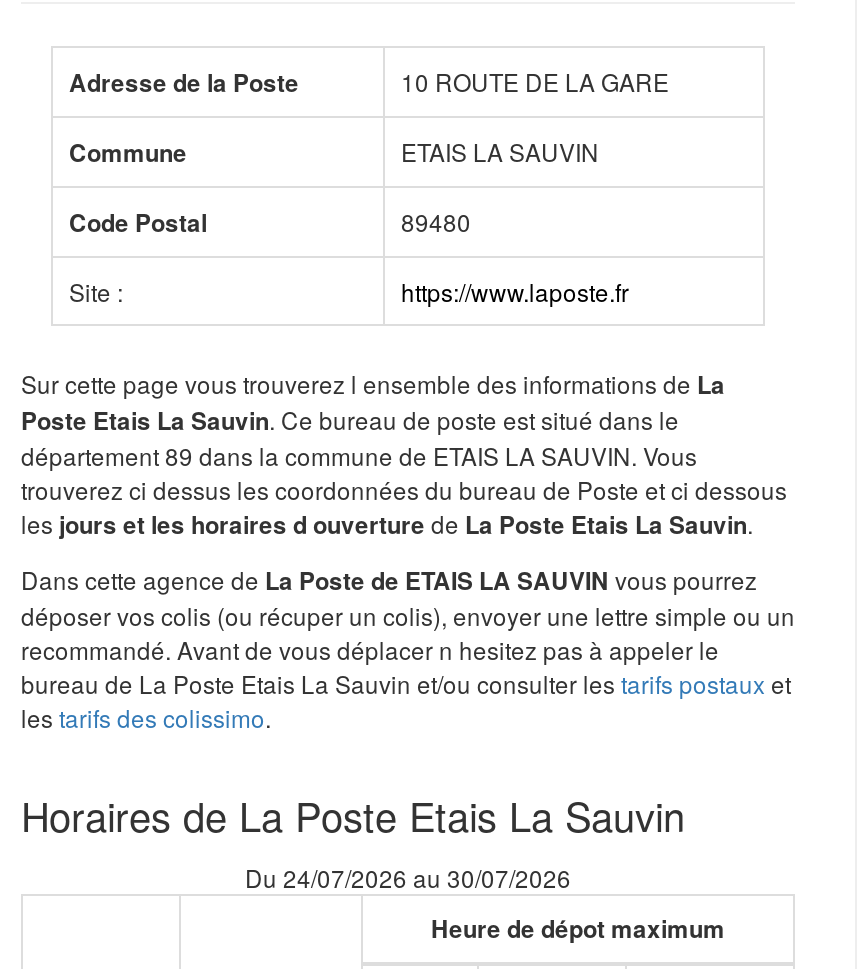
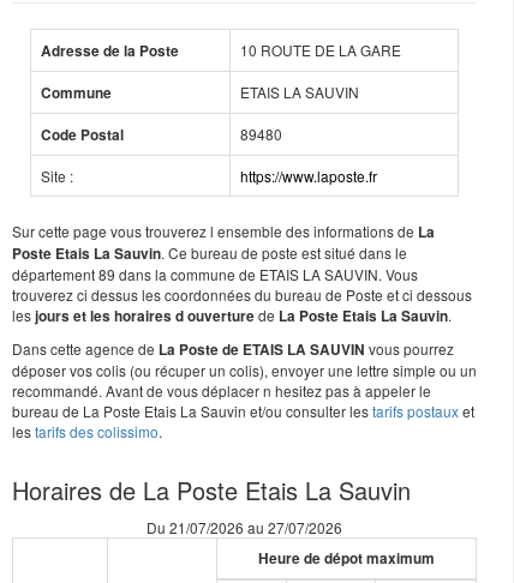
- Du 24/07/2026 au 30/07/2026
+ Du 21/07/2026 au 27/07/2026
